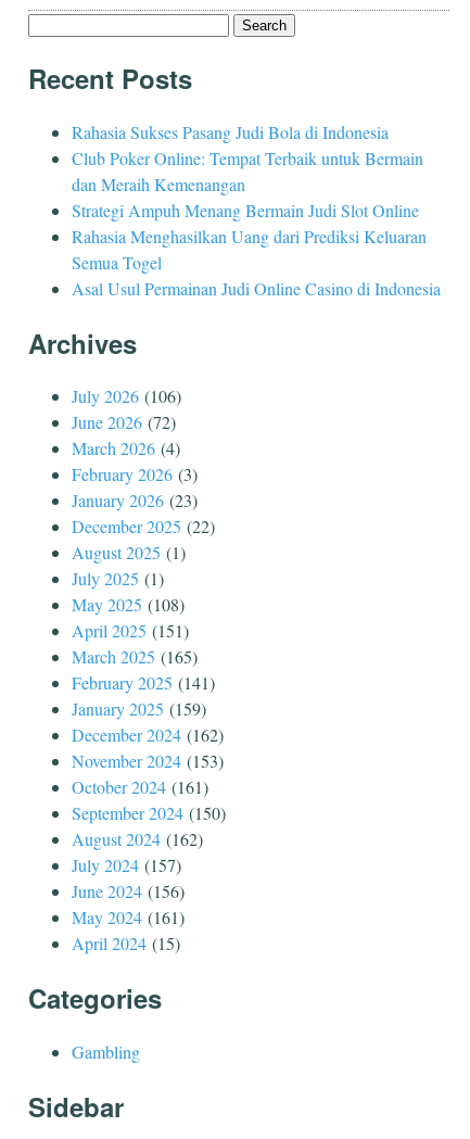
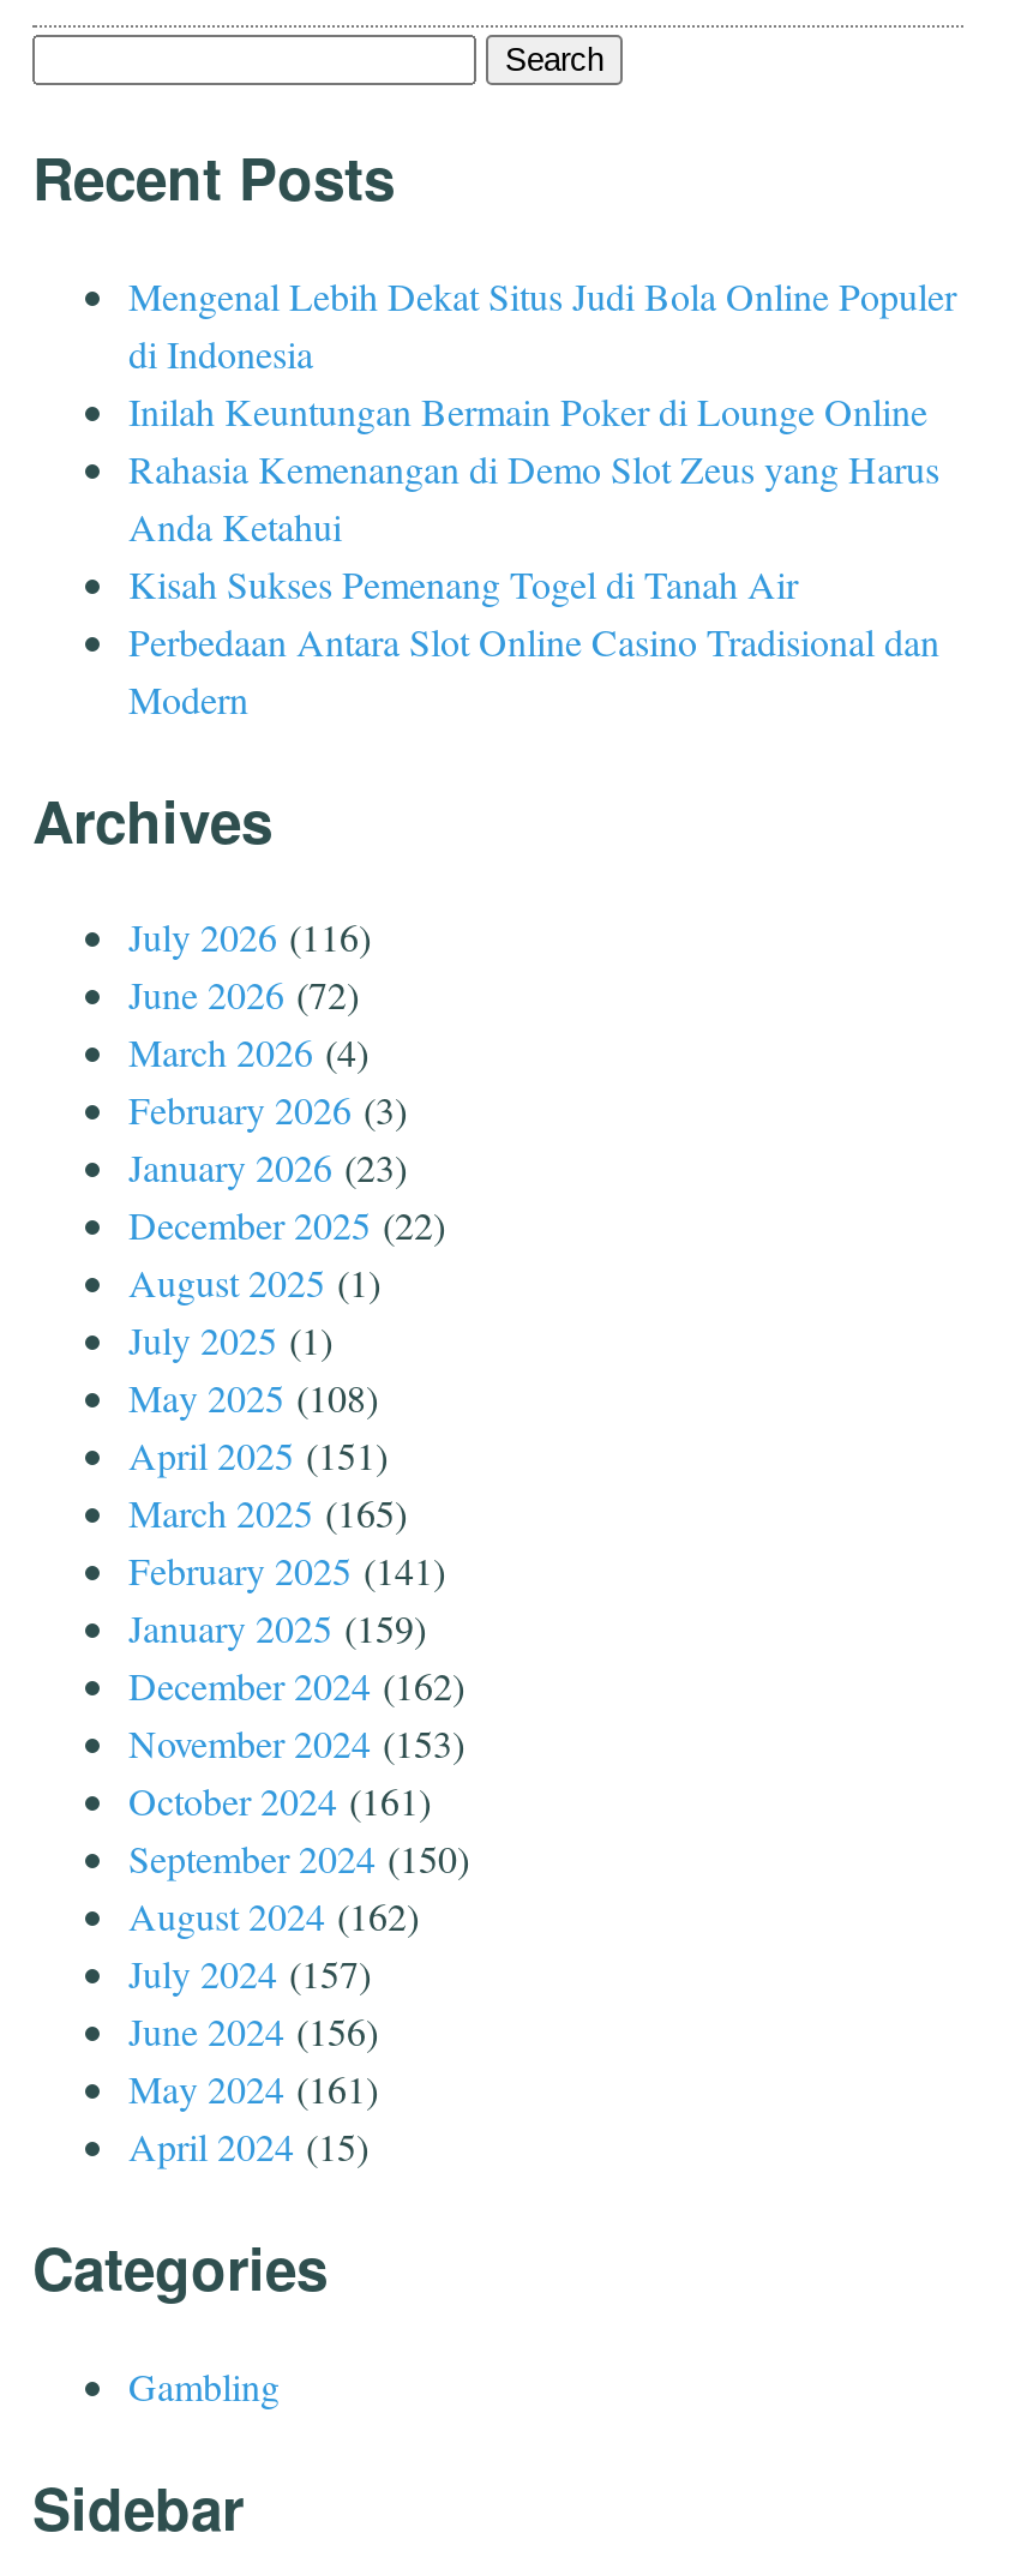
- Rahasia Sukses Pasang Judi Bola di Indonesia
- Club Poker Online: Tempat Terbaik untuk Bermain
- dan Meraih Kemenangan
- Strategi Ampuh Menang Bermain Judi Slot Online
- Rahasia Menghasilkan Uang dari Prediksi Keluaran
- Semua Togel
- Asal Usul Permainan Judi Online Casino di Indonesia
+ Mengenal Lebih Dekat Situs Judi Bola Online Populer
+ di Indonesia
+ Inilah Keuntungan Bermain Poker di Lounge Online
+ Rahasia Kemenangan di Demo Slot Zeus yang Harus
+ Anda Ketahui
+ Kisah Sukses Pemenang Togel di Tanah Air
+ Perbedaan Antara Slot Online Casino Tradisional dan
+ Modern

- July 2026 (106)
+ July 2026 (116)
